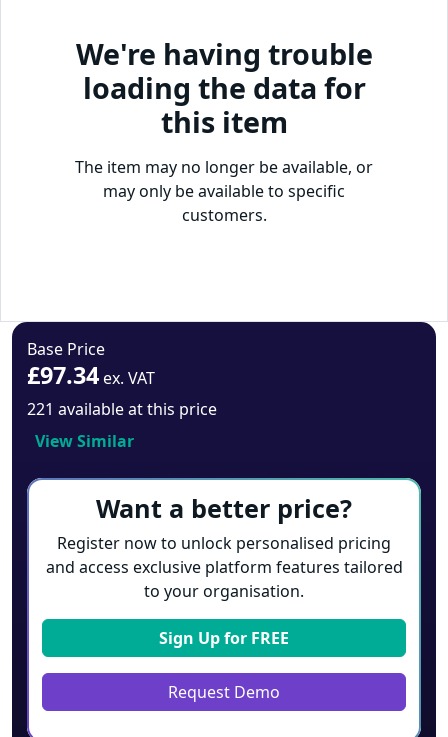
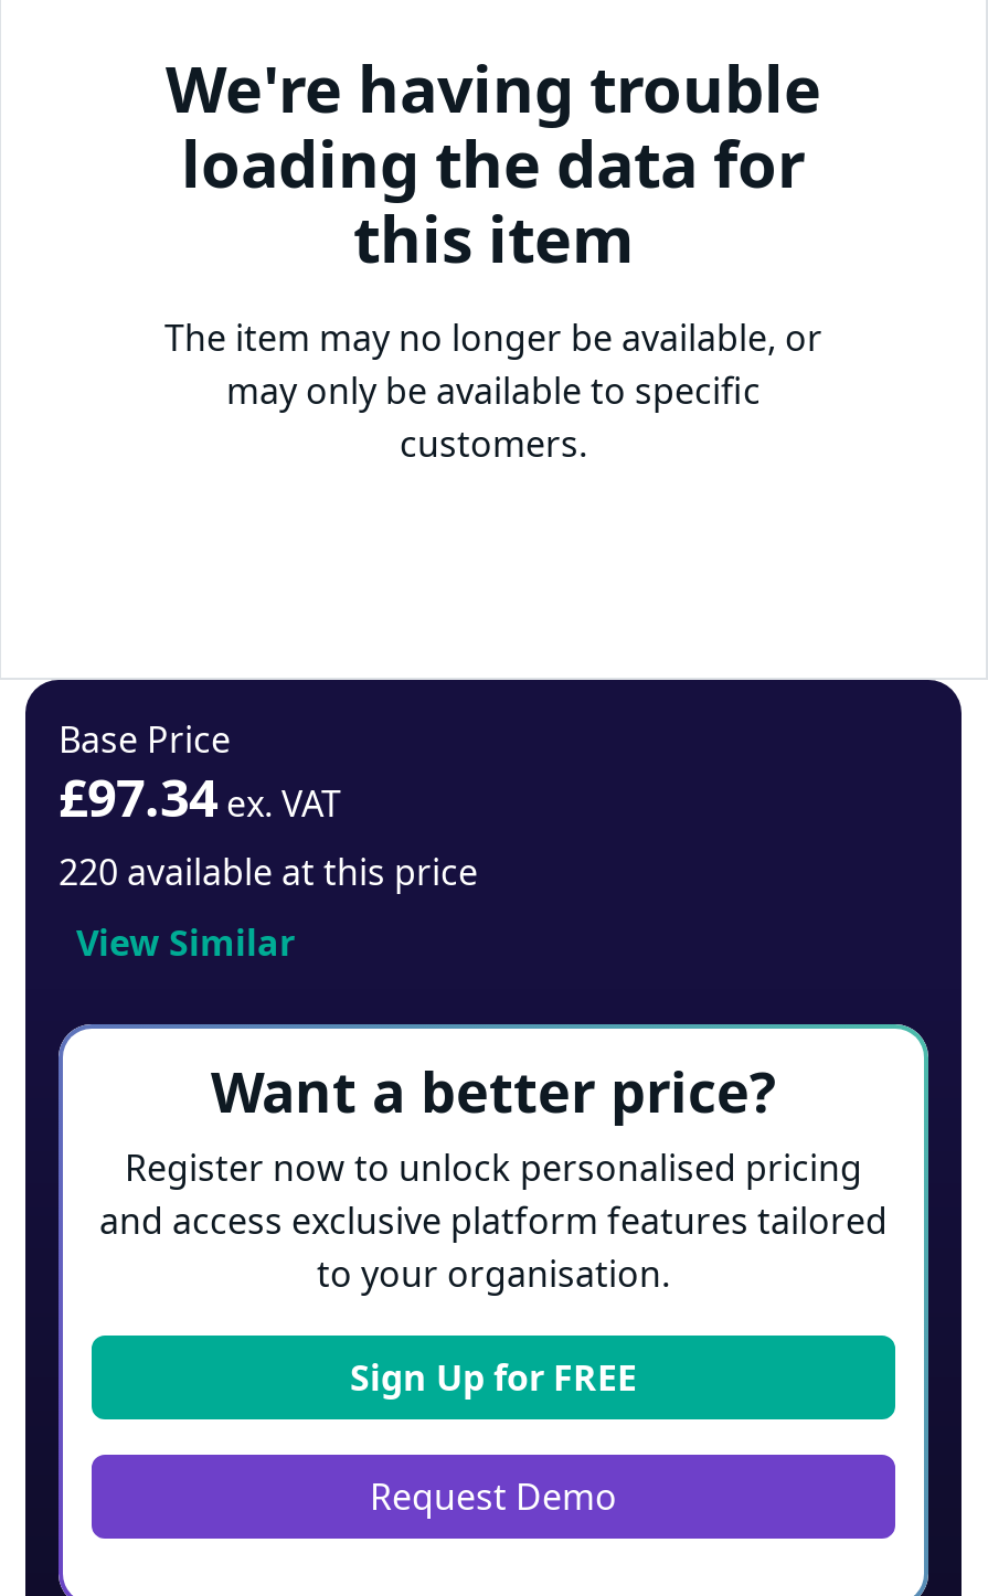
- 221 available at this price
+ 220 available at this price
